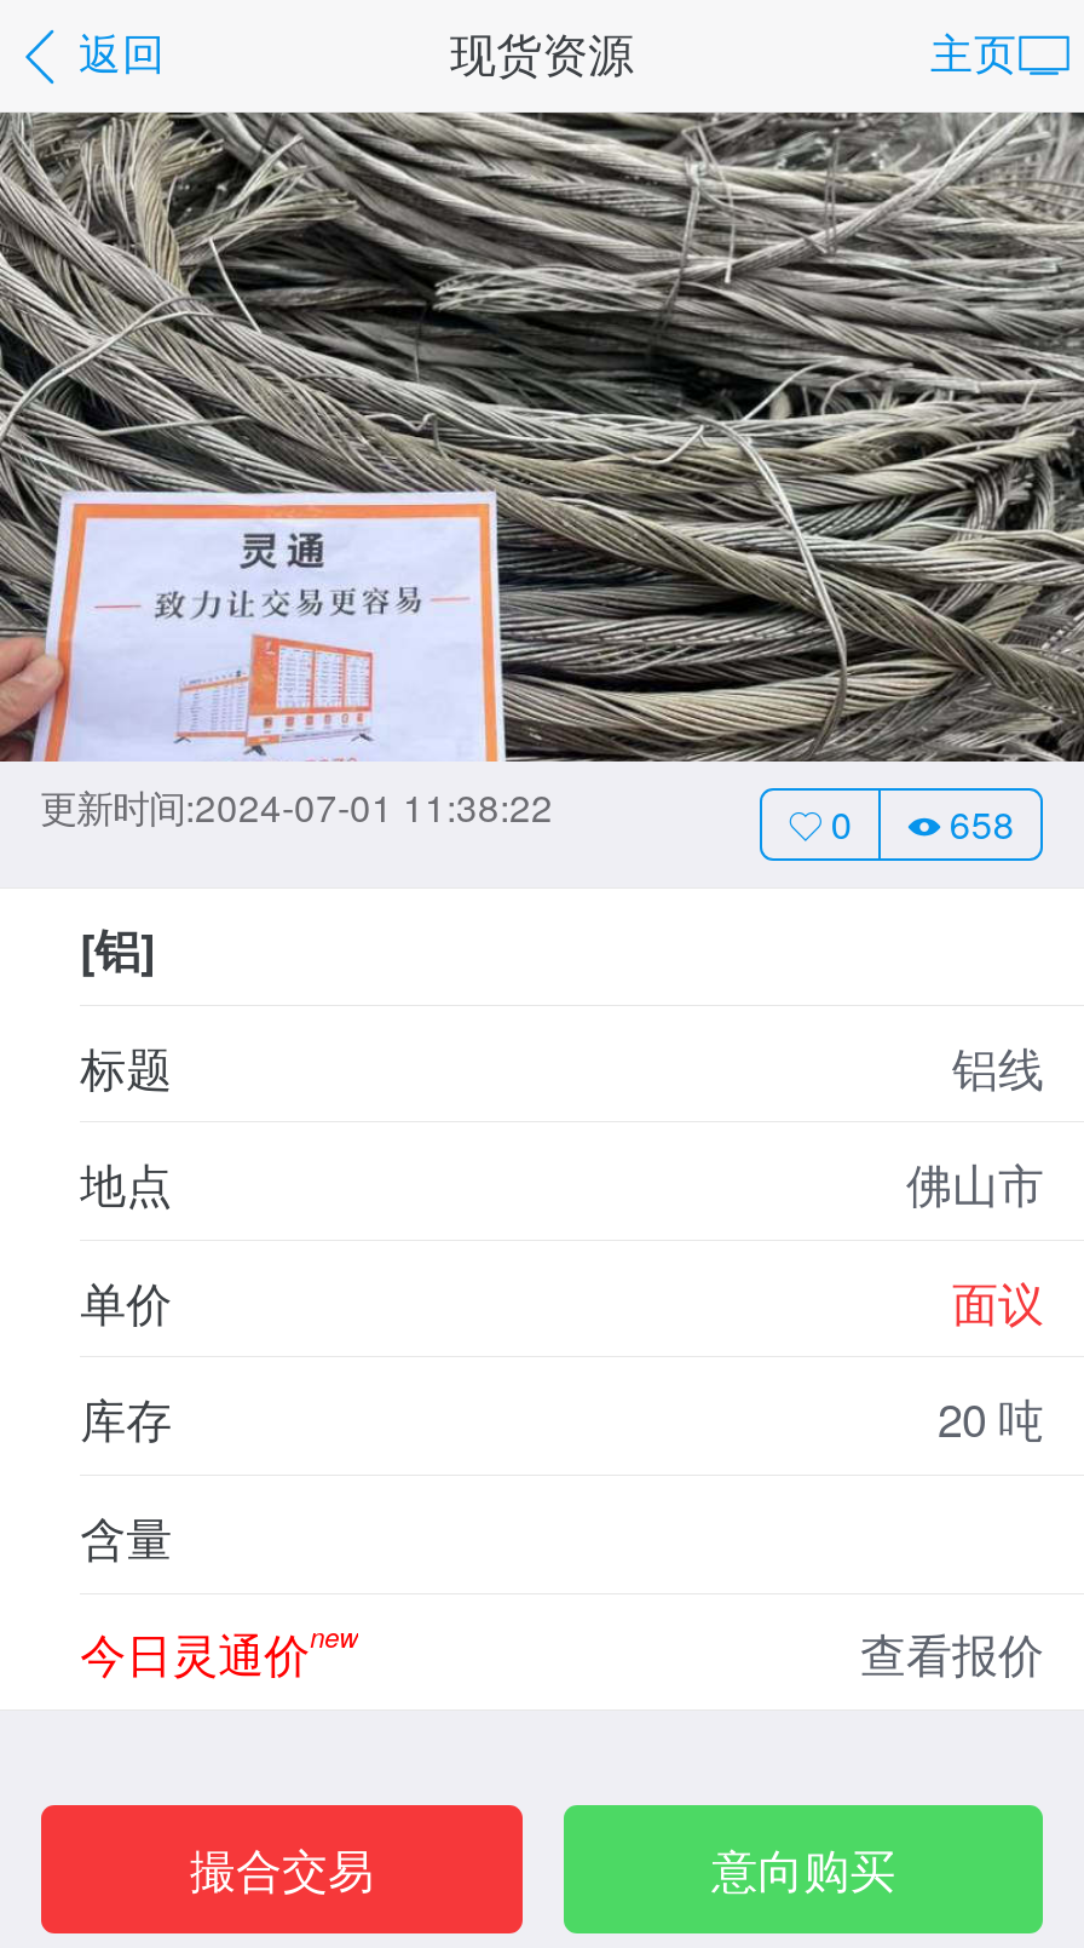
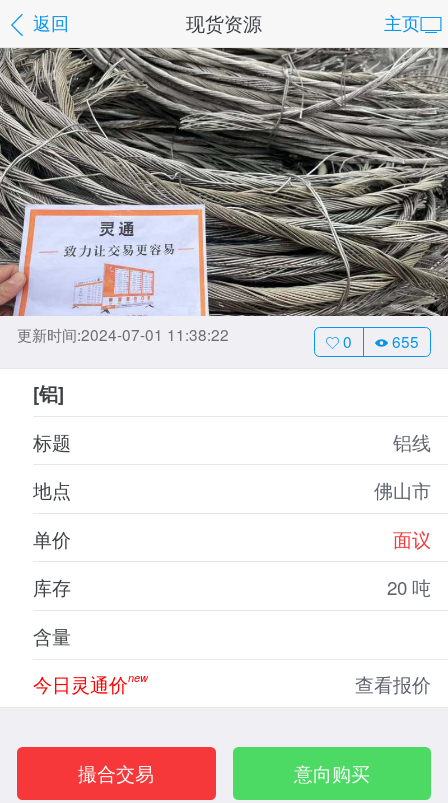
- 0 658
+ 0 655
